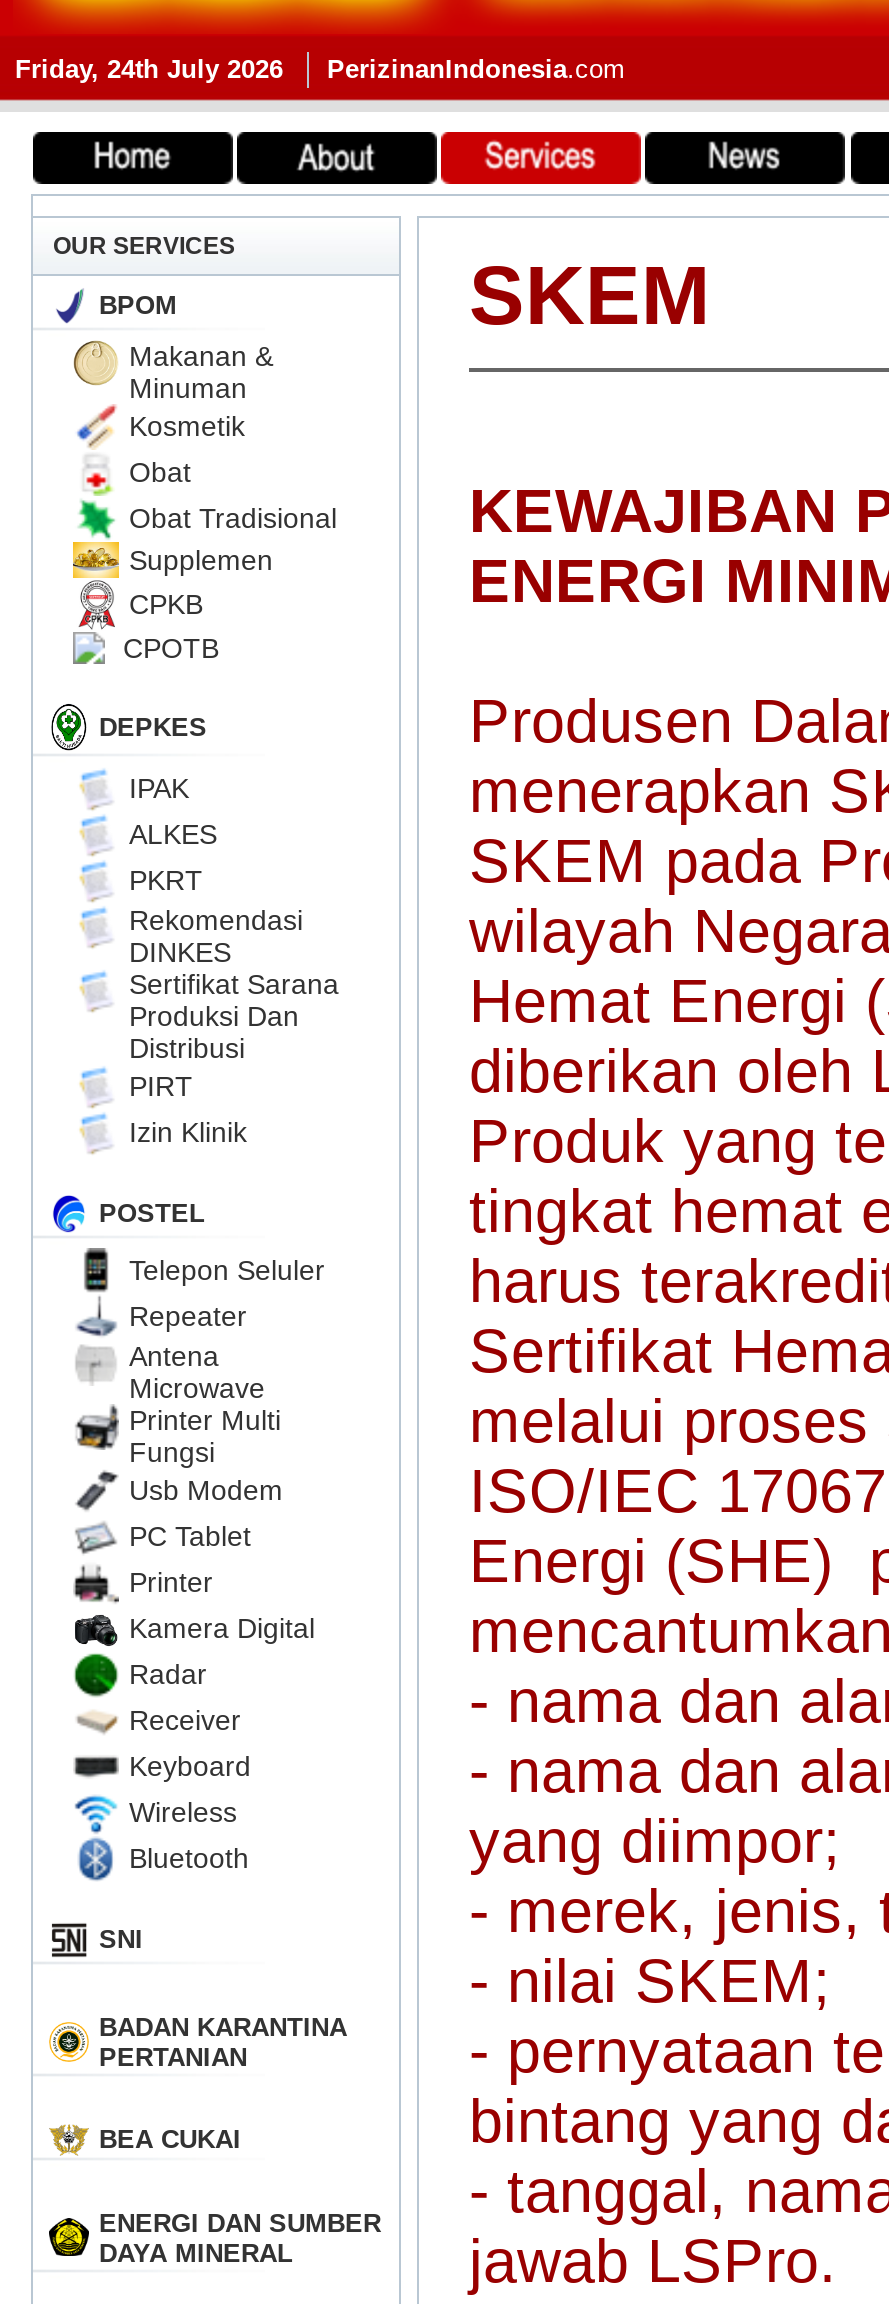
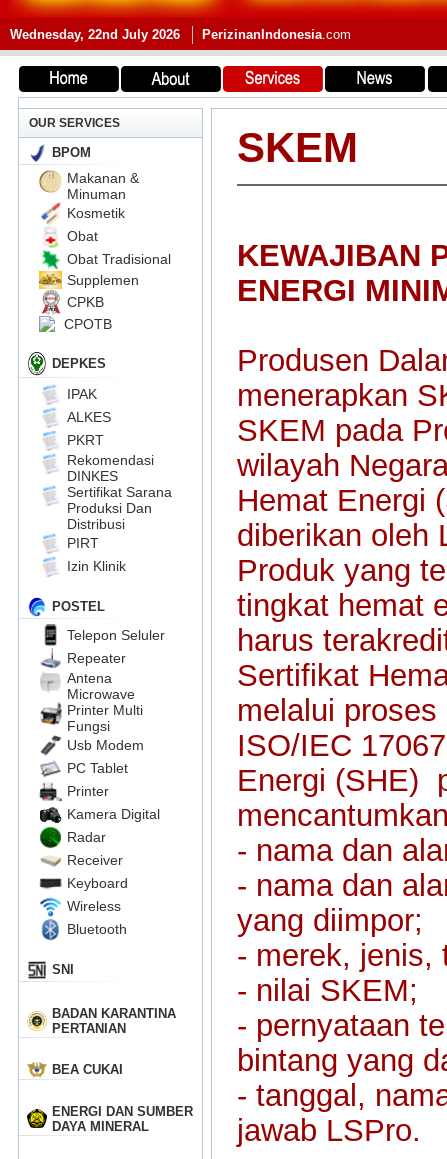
- Friday, 24th July 2026
+ Wednesday, 22nd July 2026
